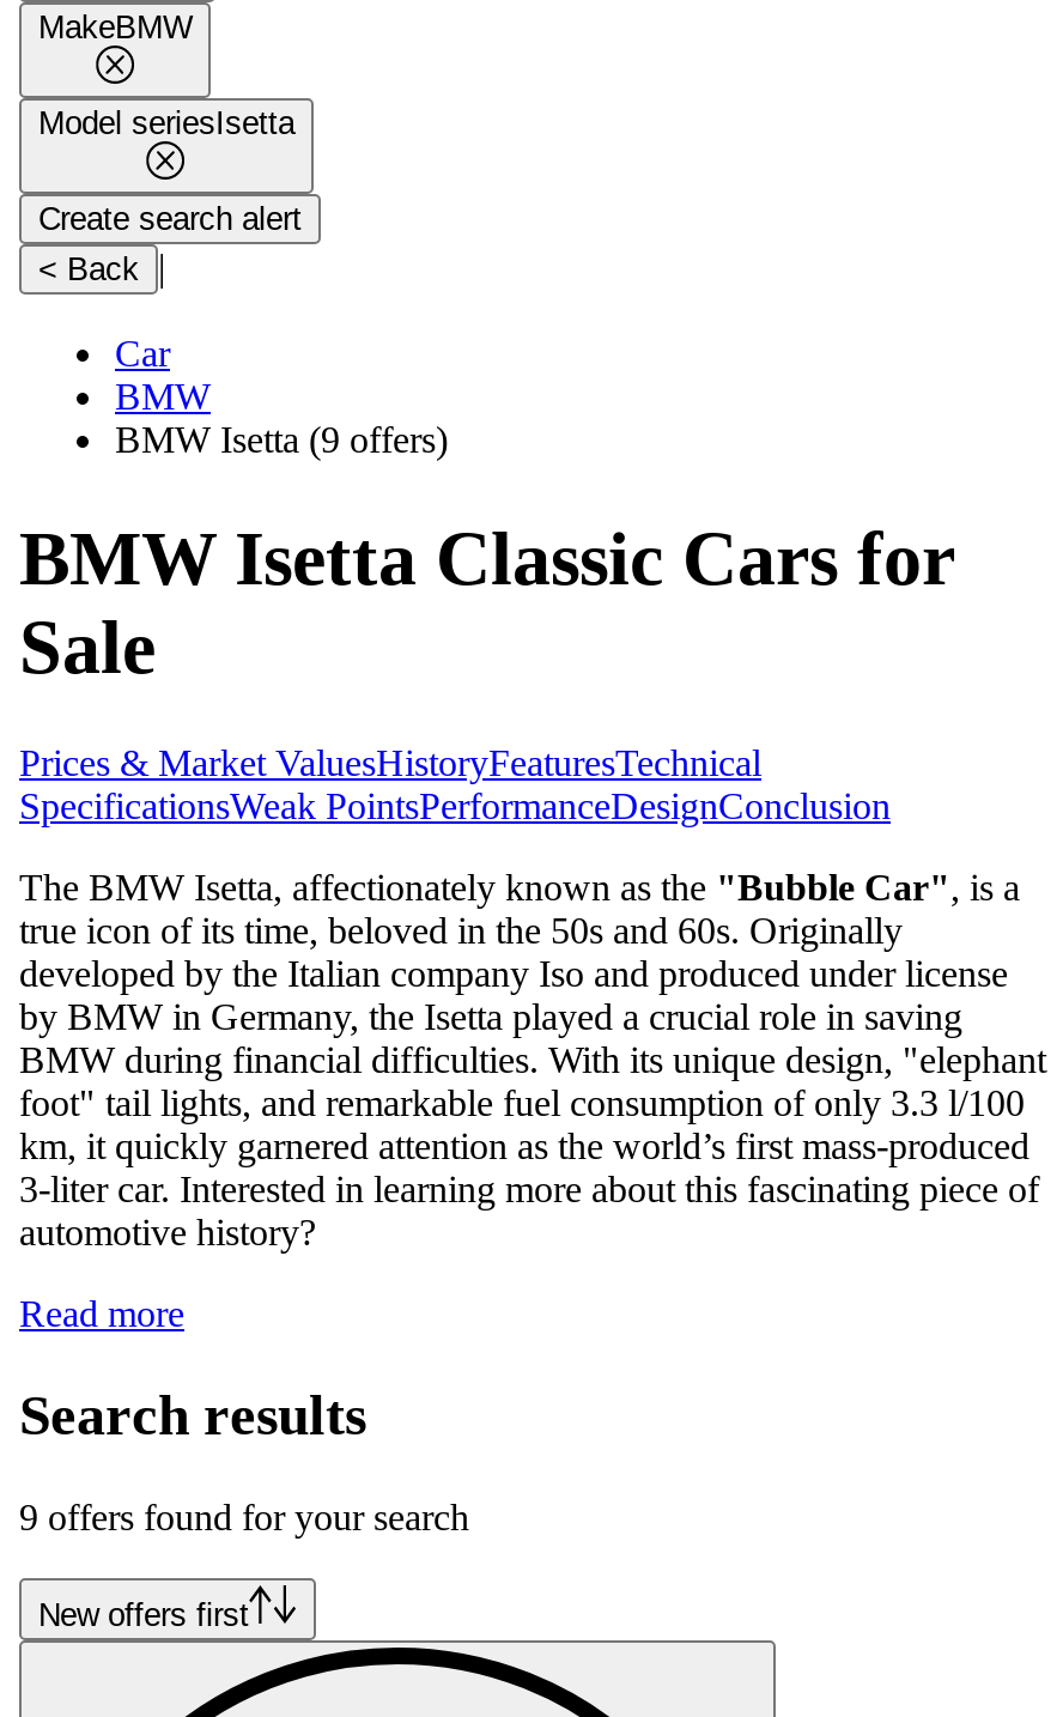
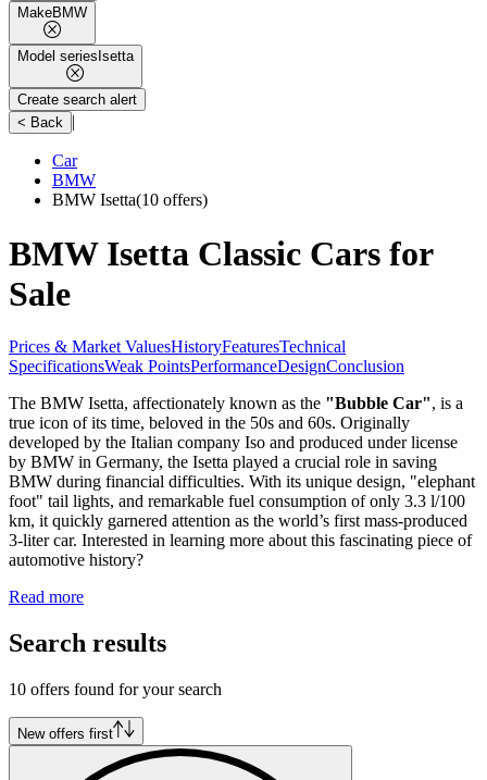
- BMW Isetta (9 offers)
+ BMW Isetta (10 offers)

- 9 offers found for your search
+ 10 offers found for your search
